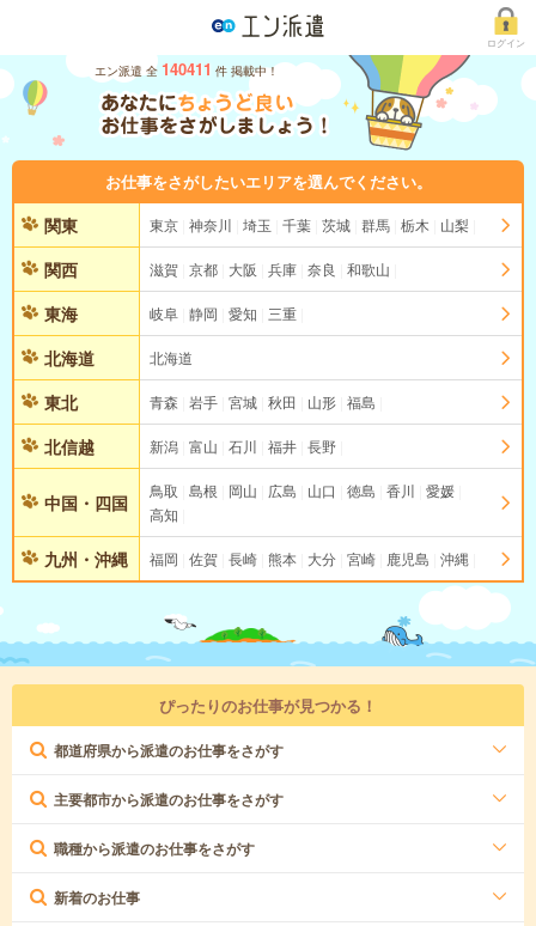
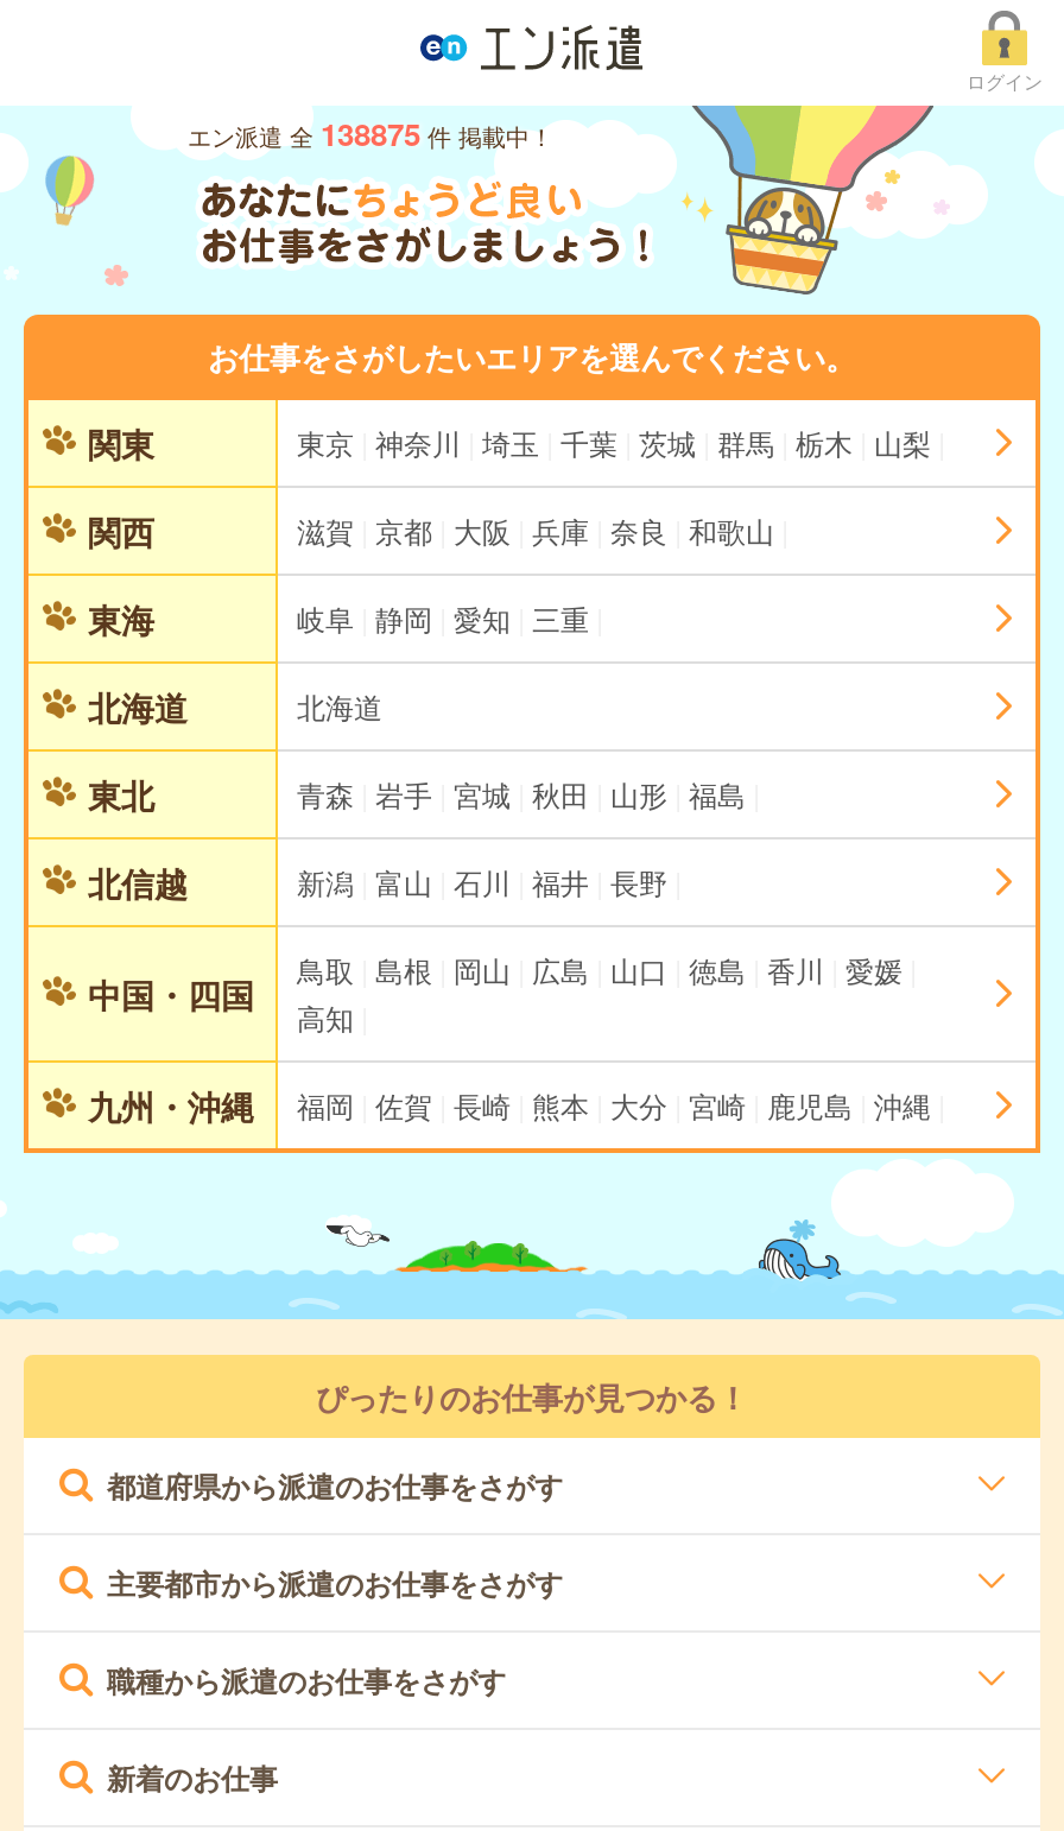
- エン派遣 全 140411 件 掲載中！
+ エン派遣 全 138875 件 掲載中！
